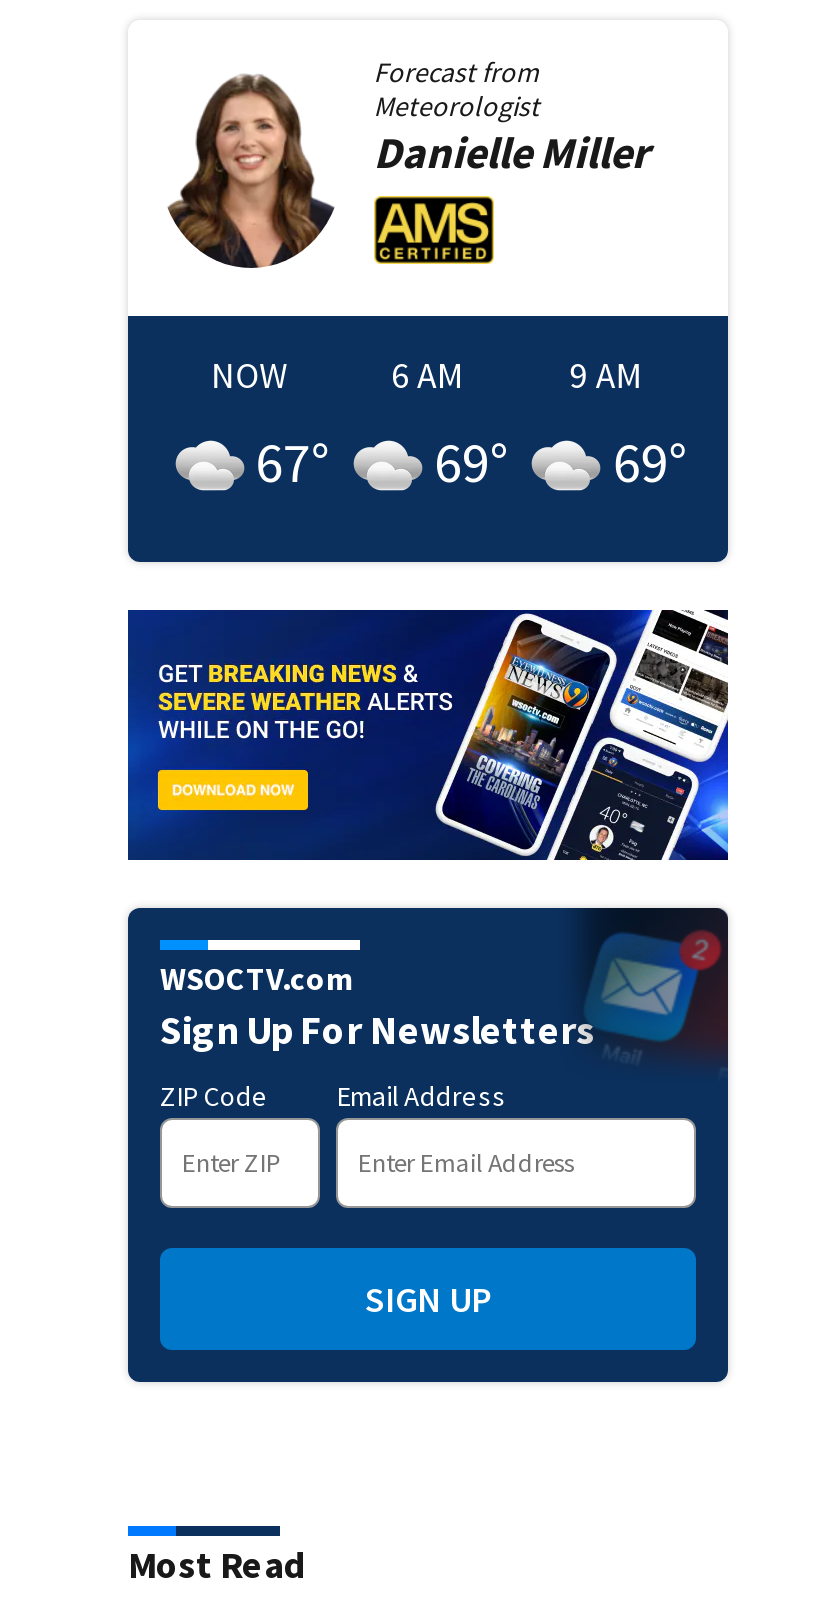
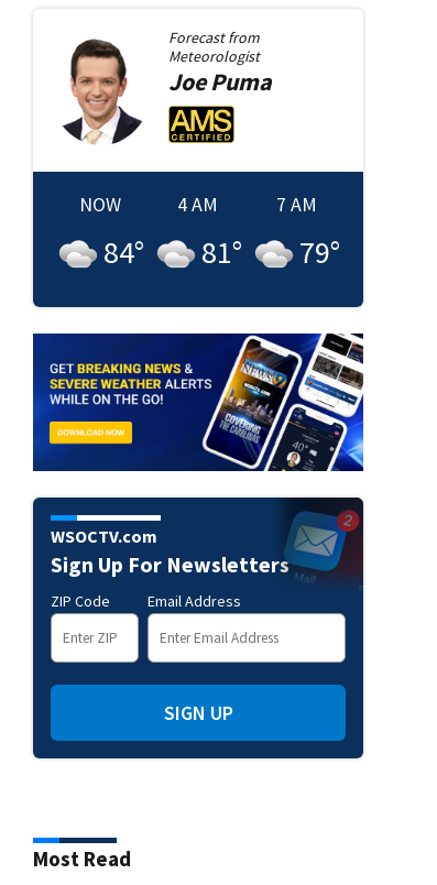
- [image]
- Danielle Miller
+ [image]
+ Joe Puma

- 6 AM
+ 4 AM

- 9 AM
+ 7 AM

- 67°
+ 84°

- 69°
+ 81°

- 69°
+ 79°
